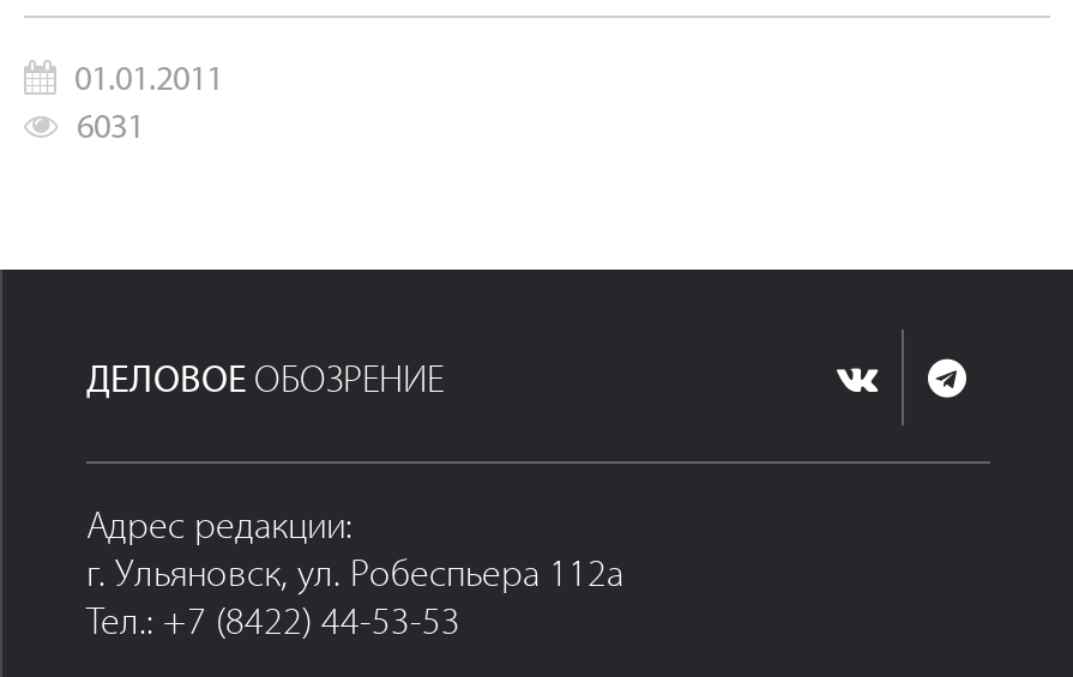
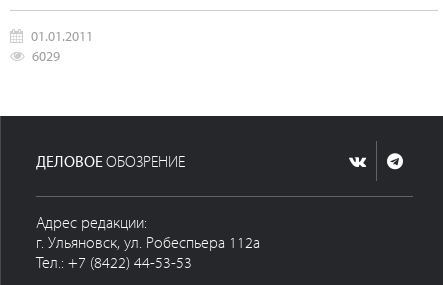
- 6031
+ 6029
